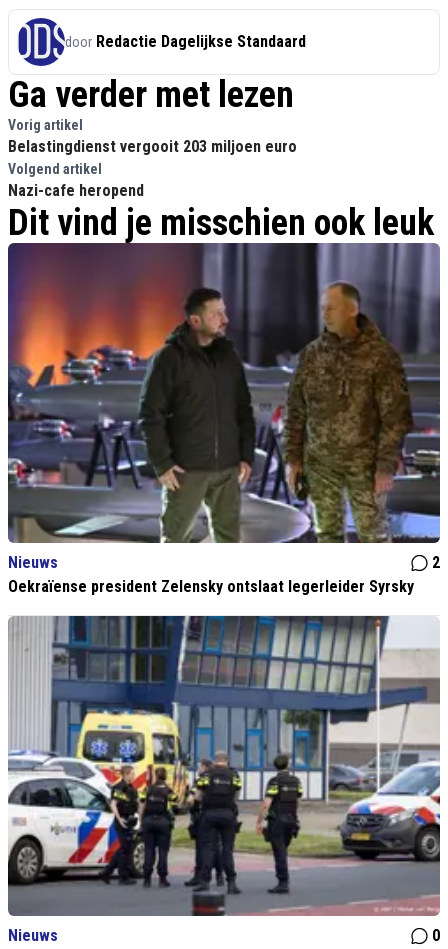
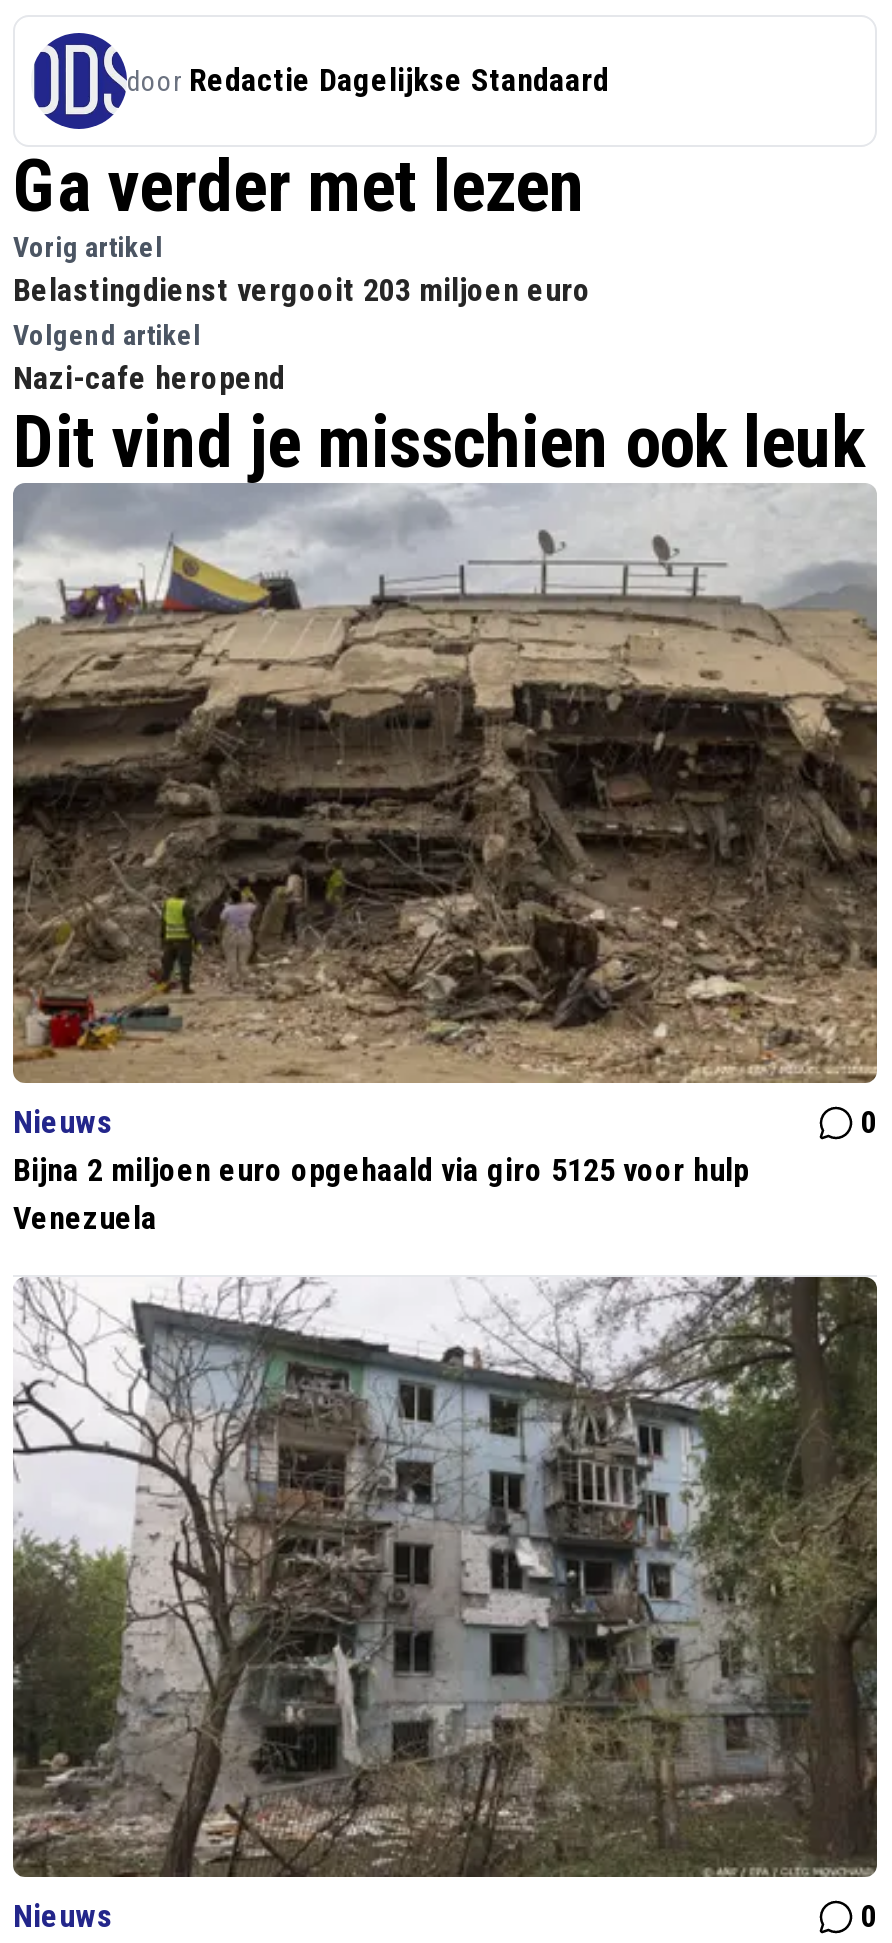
- [image]
- 2
- Oekraïense president Zelensky ontslaat legerleider Syrsky
+ [image]
+ 0
+ Bijna 2 miljoen euro opgehaald via giro 5125 voor hulp
+ Venezuela

- [image]
+ [image]
